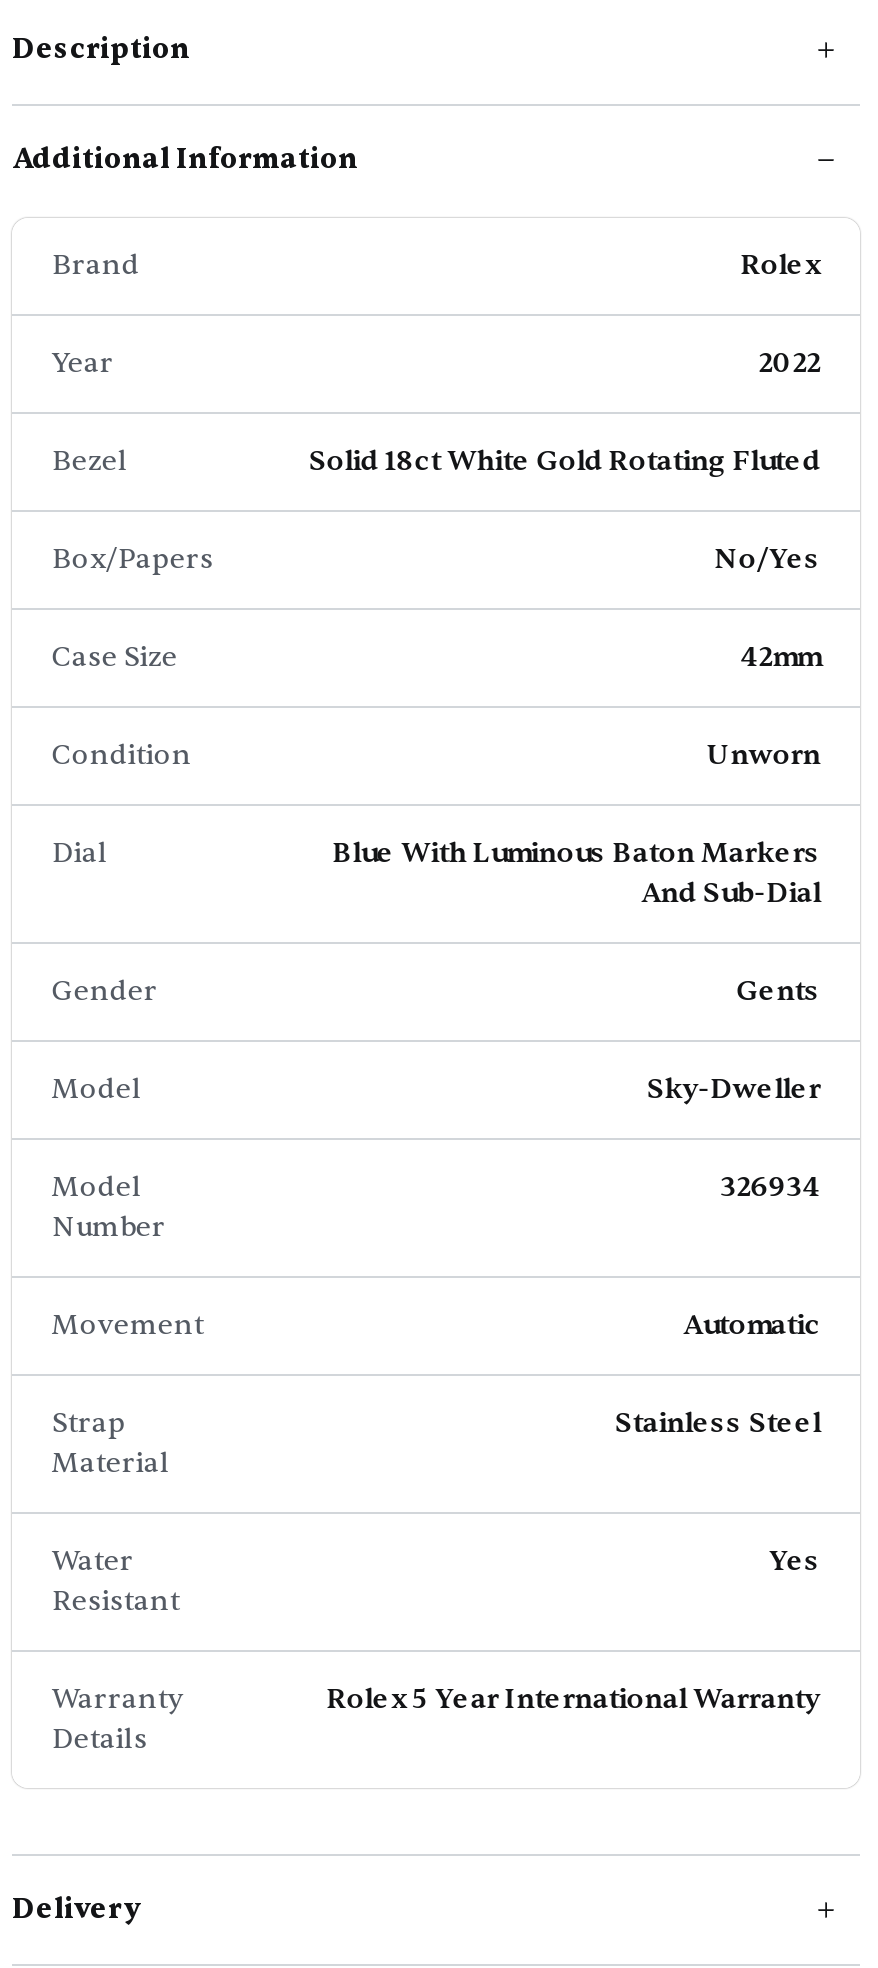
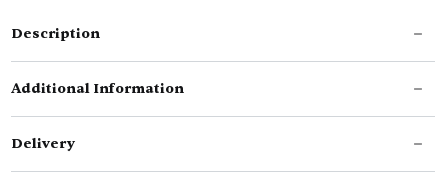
- Brand
- Rolex
- Year
- 2022
- Bezel
- Solid 18ct White Gold Rotating Fluted
- Box/Papers
- No/Yes
- Case Size
- 42mm
- Condition
- Unworn
- Dial
- Blue With Luminous Baton Markers
- And Sub-Dial
- Gender
- Gents
- Model
- Sky-Dweller
- Model
- Number

- 326934

- Movement
- Automatic
- Strap
- Material

- Stainless Steel

- Water
- Resistant

- Yes

- Warranty
- Details

- Rolex 5 Year International Warranty
